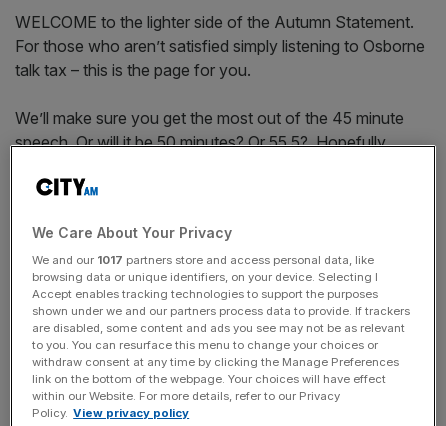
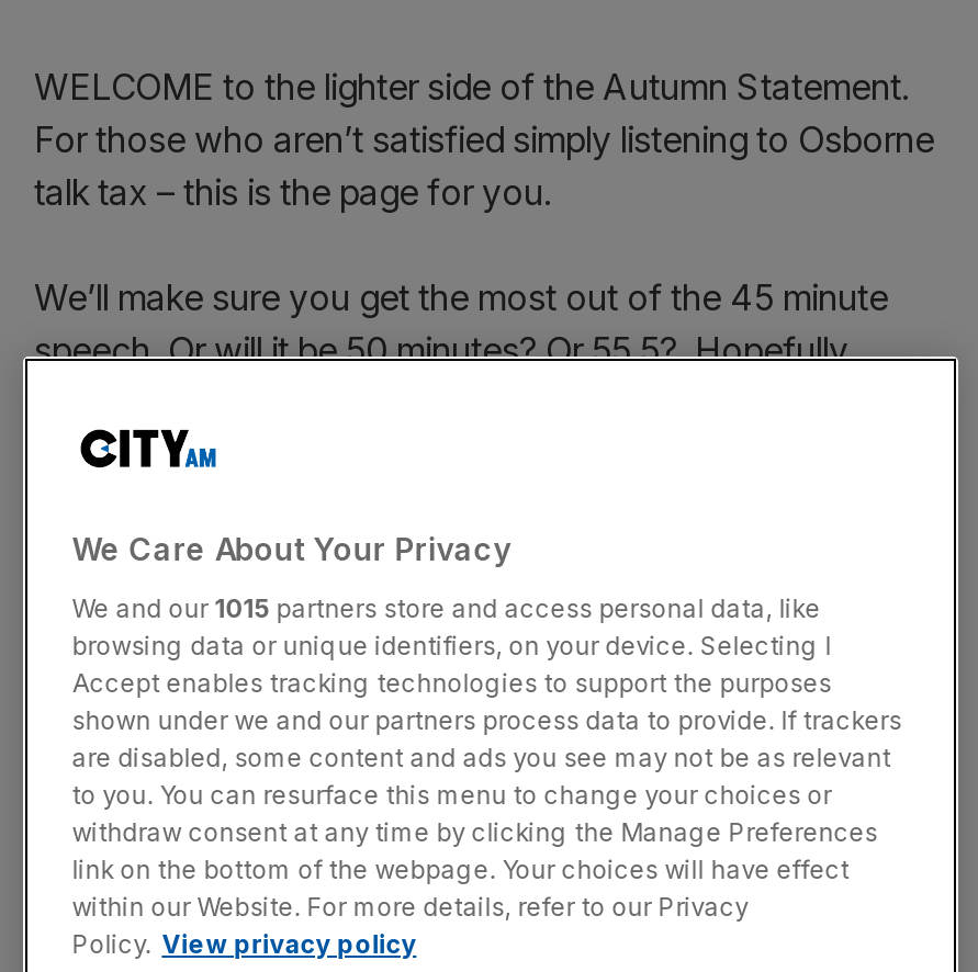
- We and our 1017 partners store and access personal data, like
+ We and our 1015 partners store and access personal data, like
